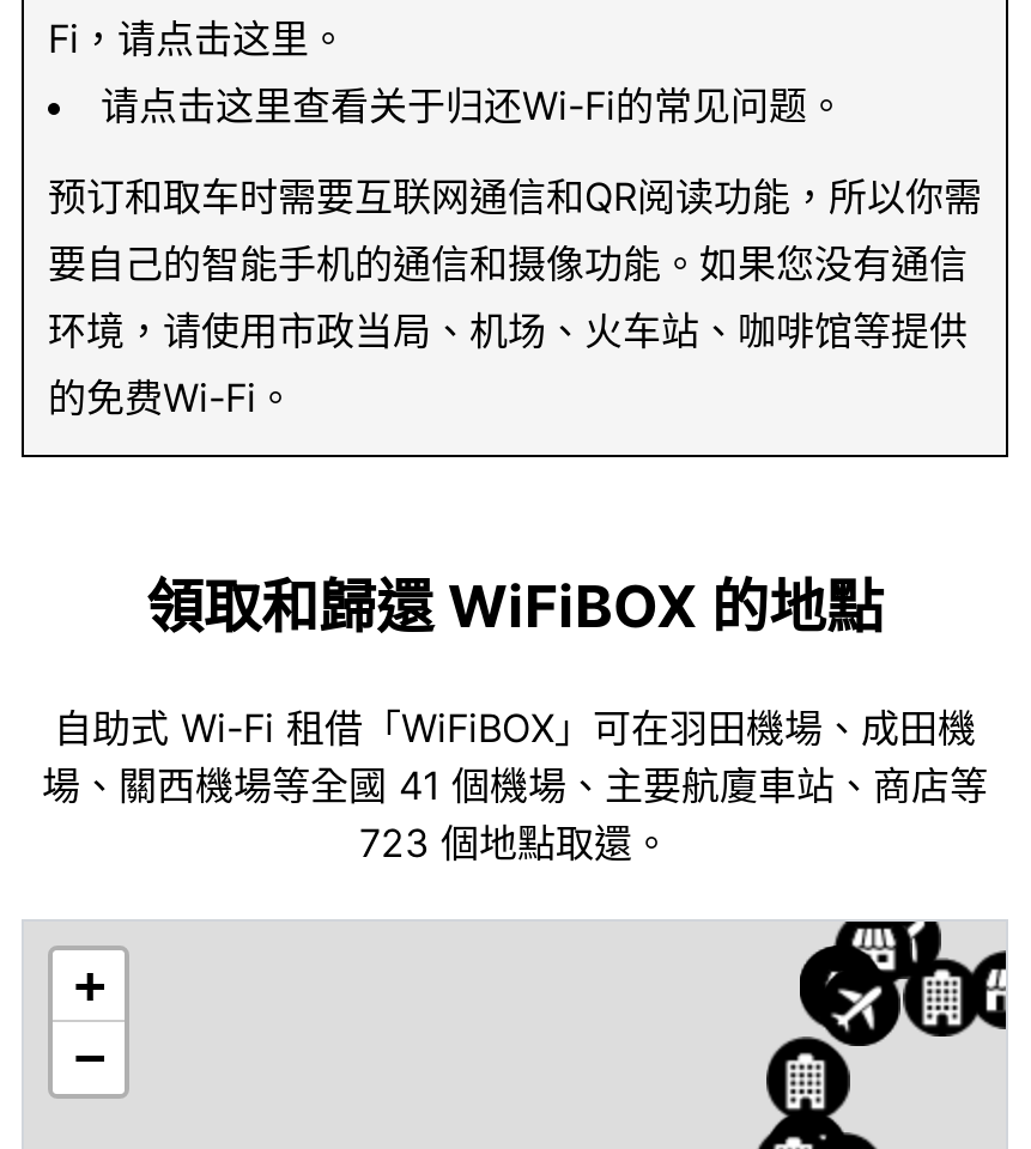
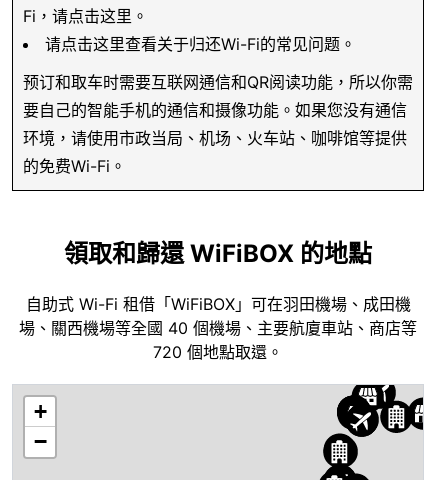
- 場、關西機場等全國 41 個機場、主要航廈車站、商店等
+ 場、關西機場等全國 40 個機場、主要航廈車站、商店等

- 723 個地點取還。
+ 720 個地點取還。
